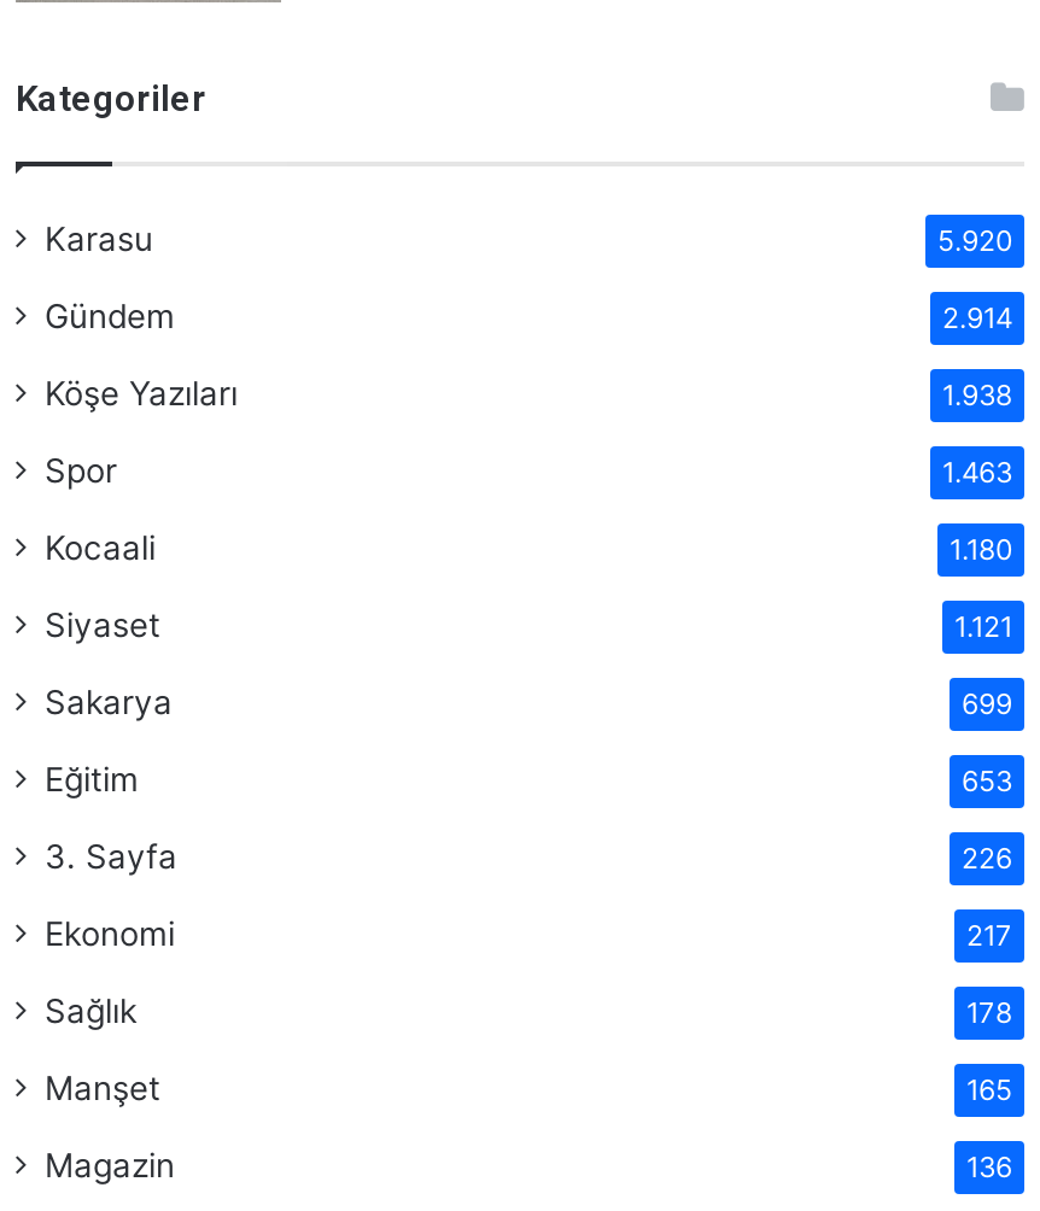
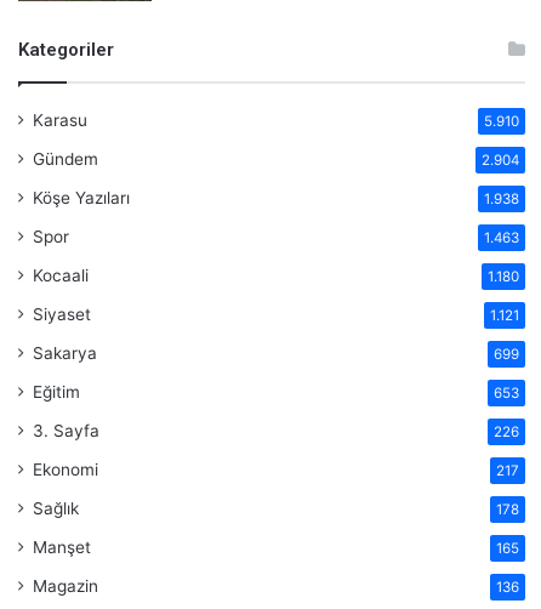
- 5.920
+ 5.910

- 2.914
+ 2.904
